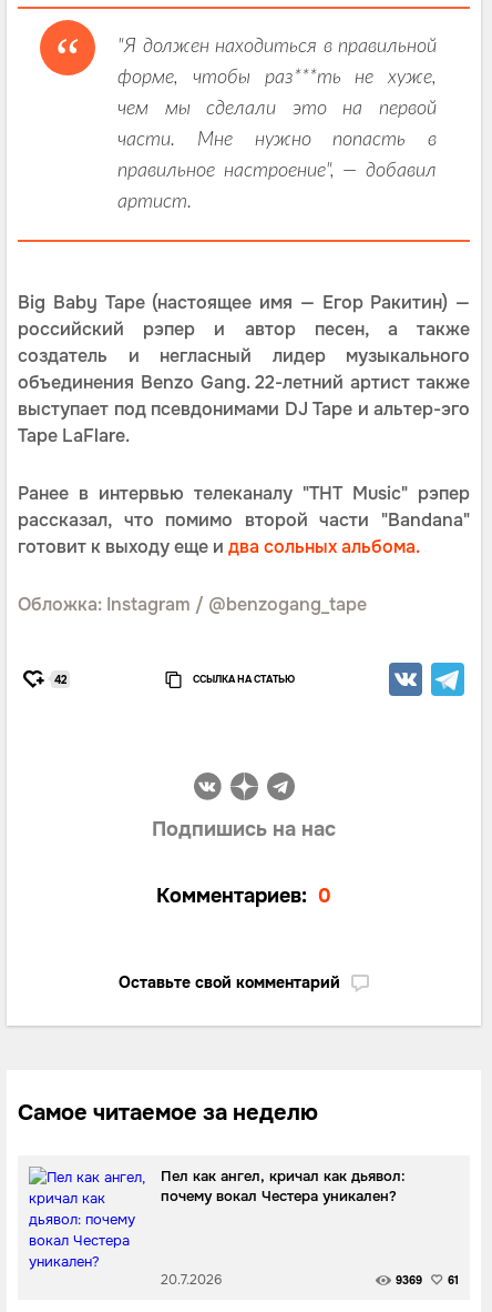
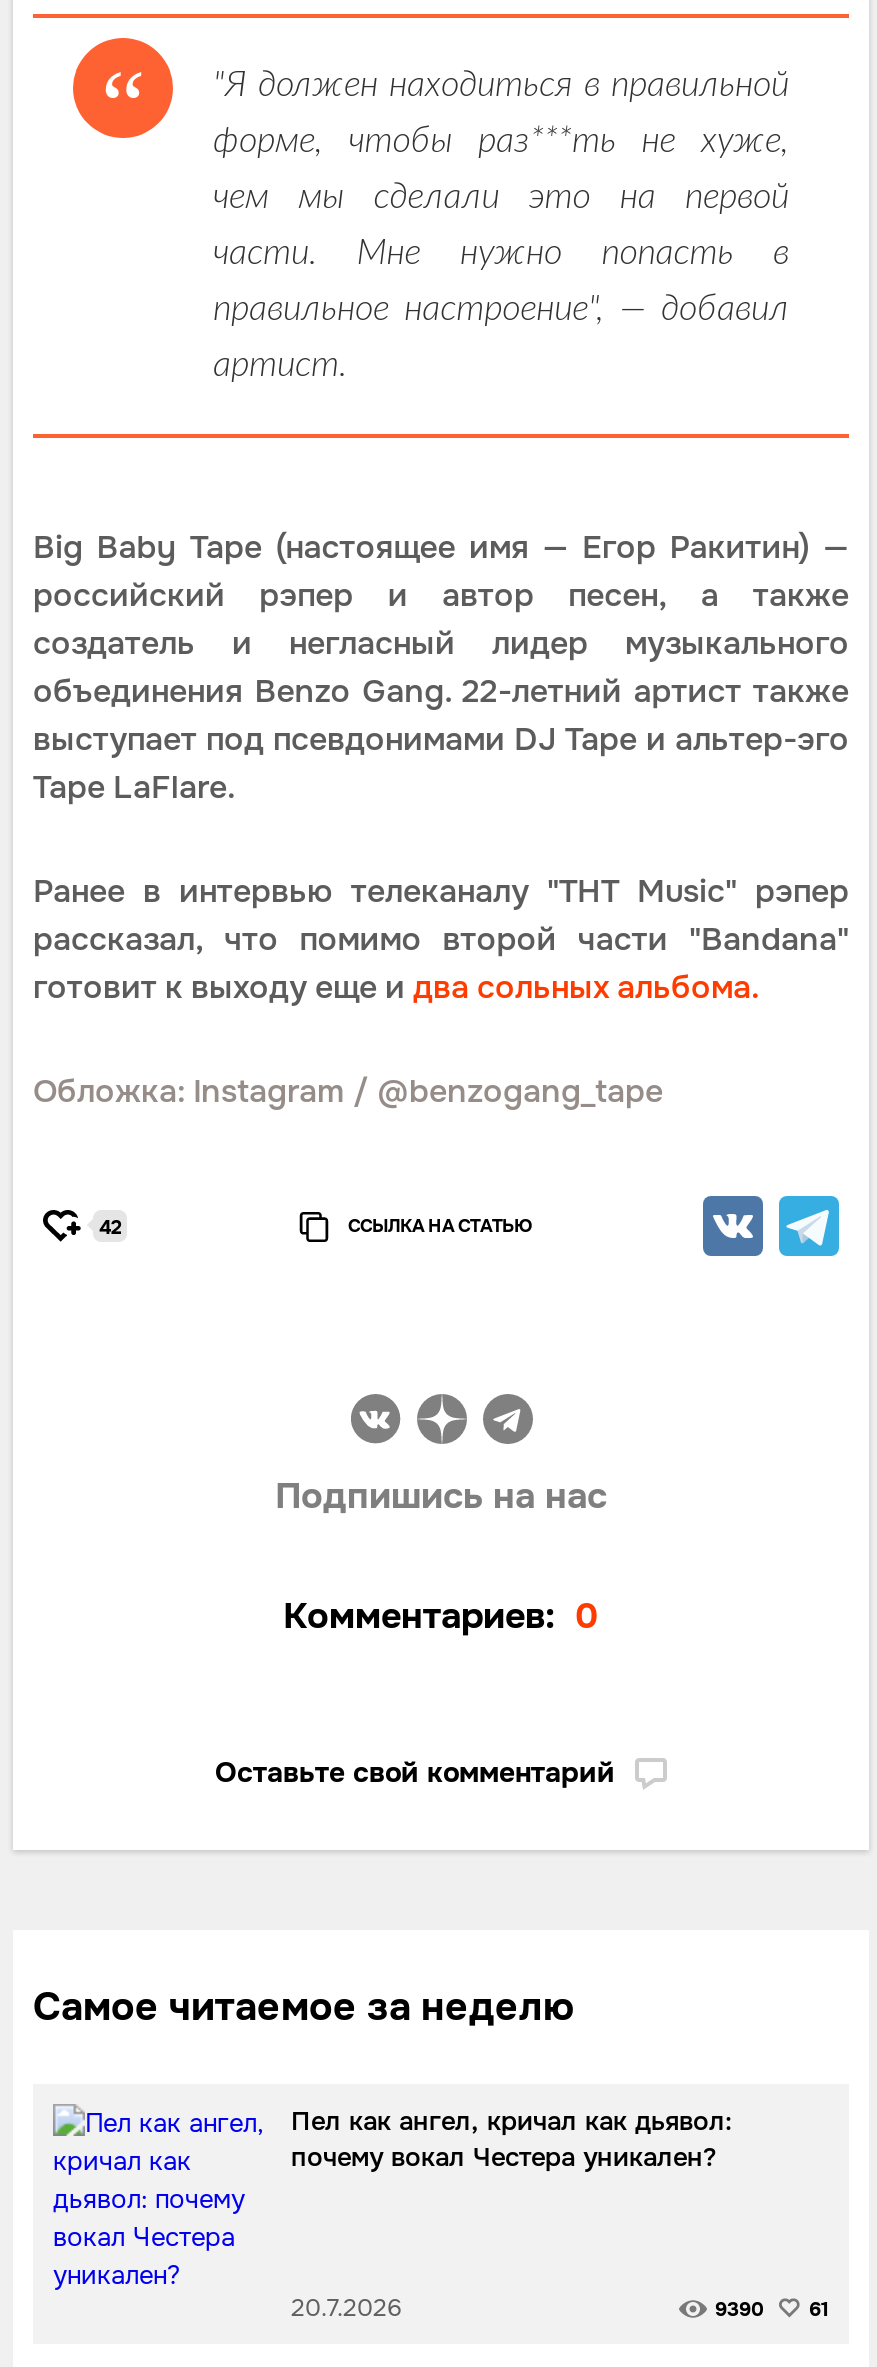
- 9369 61
+ 9390 61
